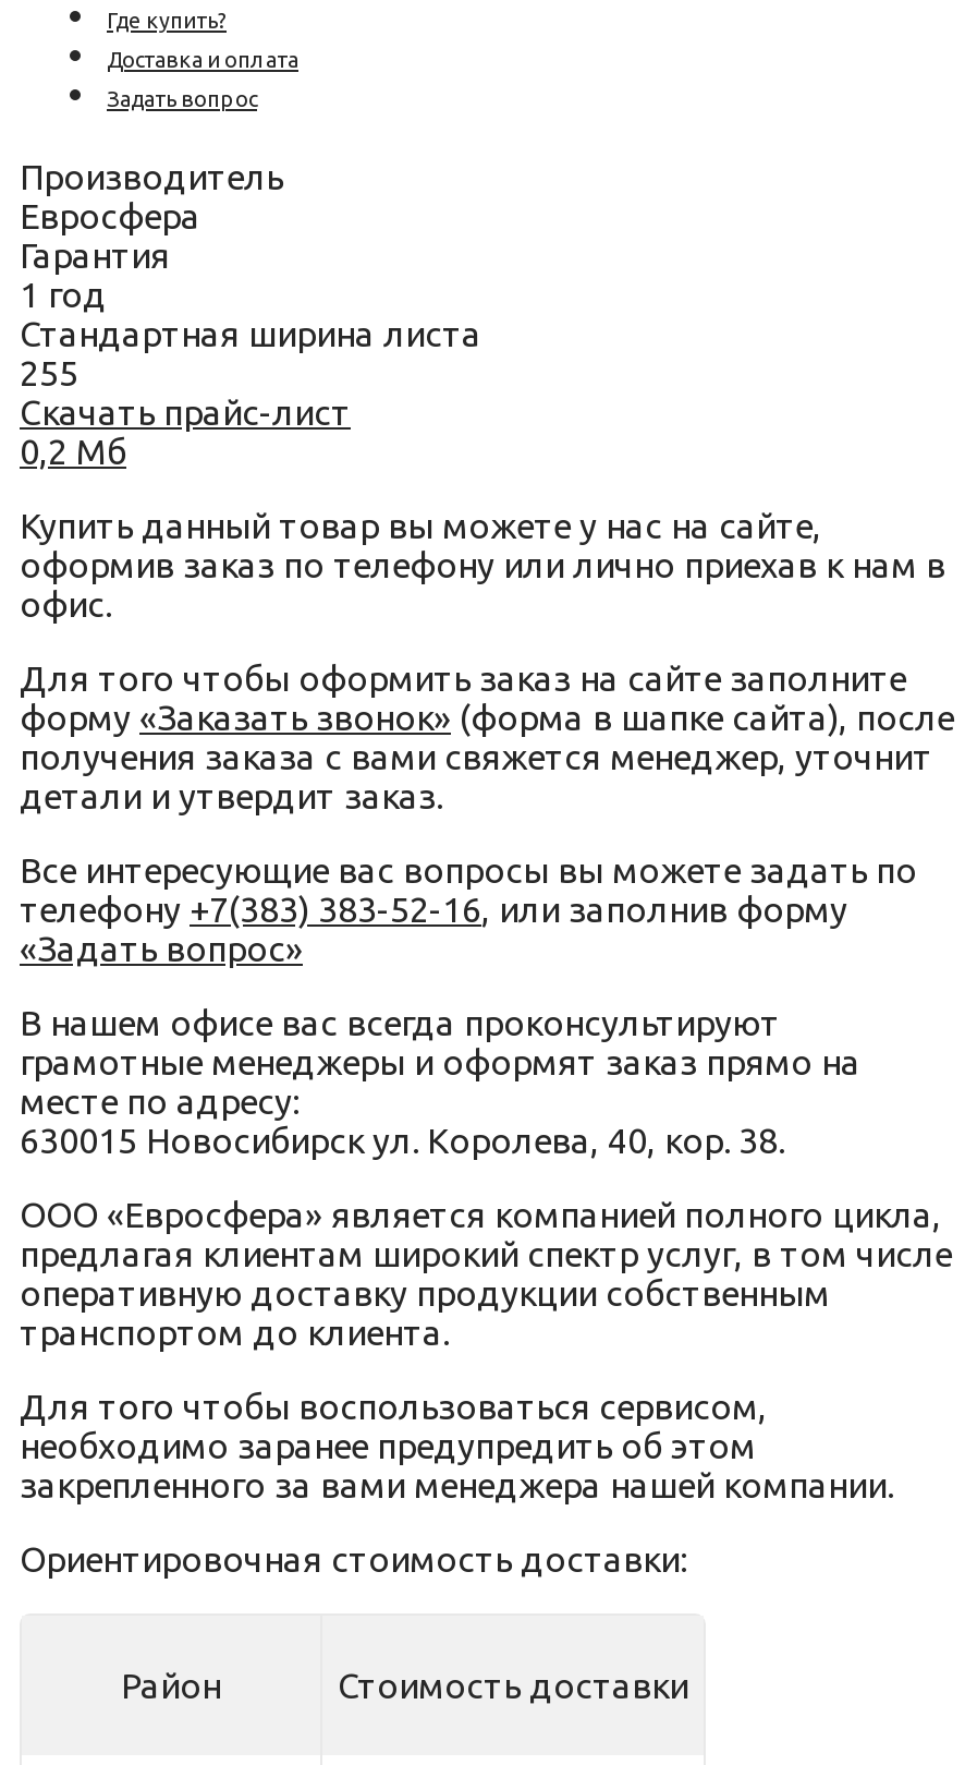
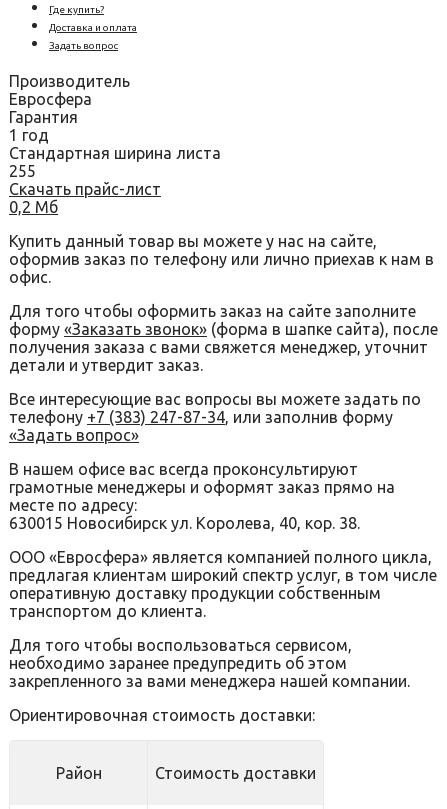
- телефону +7(383) 383-52-16, или заполнив форму
+ телефону +7 (383) 247-87-34, или заполнив форму
